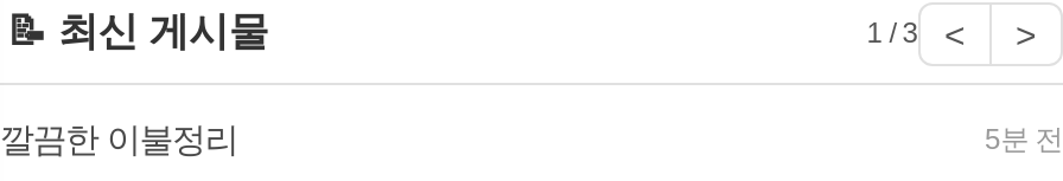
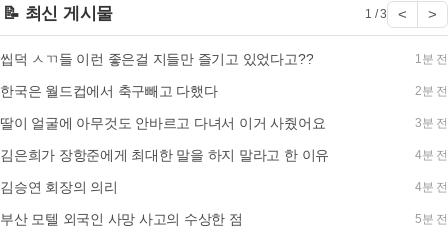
- 깔끔한 이불정리
+ 씹덕 ㅅㄲ들 이런 좋은걸 지들만 즐기고 있었다고??
+ 1분 전
+ 한국은 월드컵에서 축구빼고 다했다
+ 2분 전
+ 딸이 얼굴에 아무것도 안바르고 다녀서 이거 사줬어요
+ 3분 전
+ 김은희가 장항준에게 최대한 말을 하지 말라고 한 이유
+ 4분 전
+ 김승연 회장의 의리
+ 4분 전
+ 부산 모텔 외국인 사망 사고의 수상한 점
